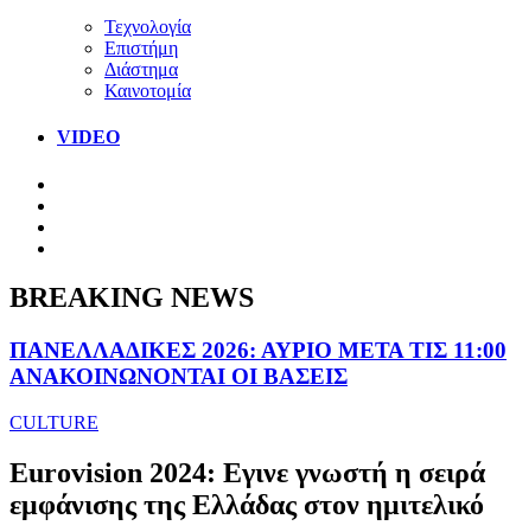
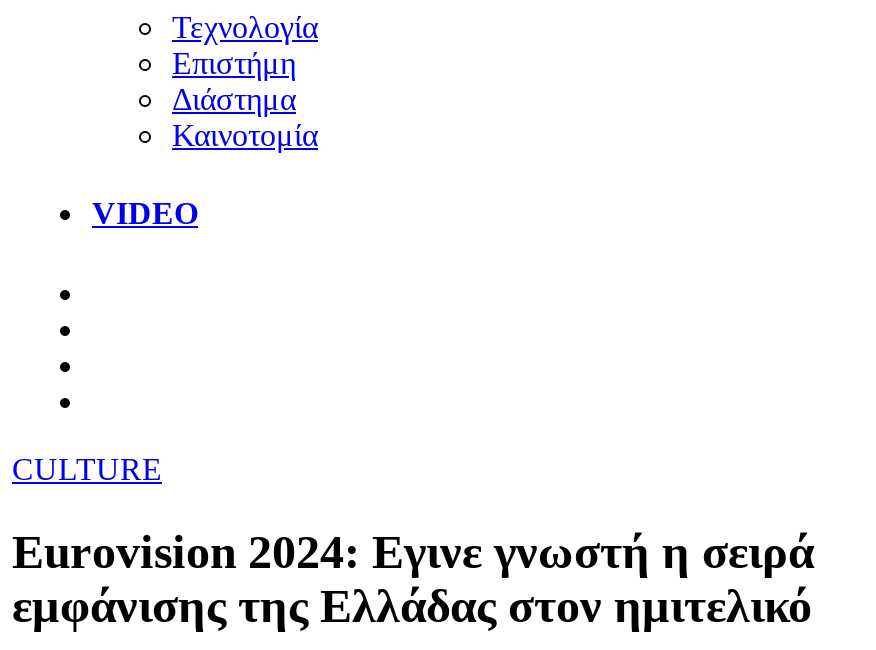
- BREAKING NEWS
- ΠΑΝΕΛΛΑΔΙΚΕΣ 2026: ΑΥΡΙΟ ΜΕΤΑ ΤΙΣ 11:00
- ΑΝΑΚΟΙΝΩΝΟΝΤΑΙ ΟΙ ΒΑΣΕΙΣ
